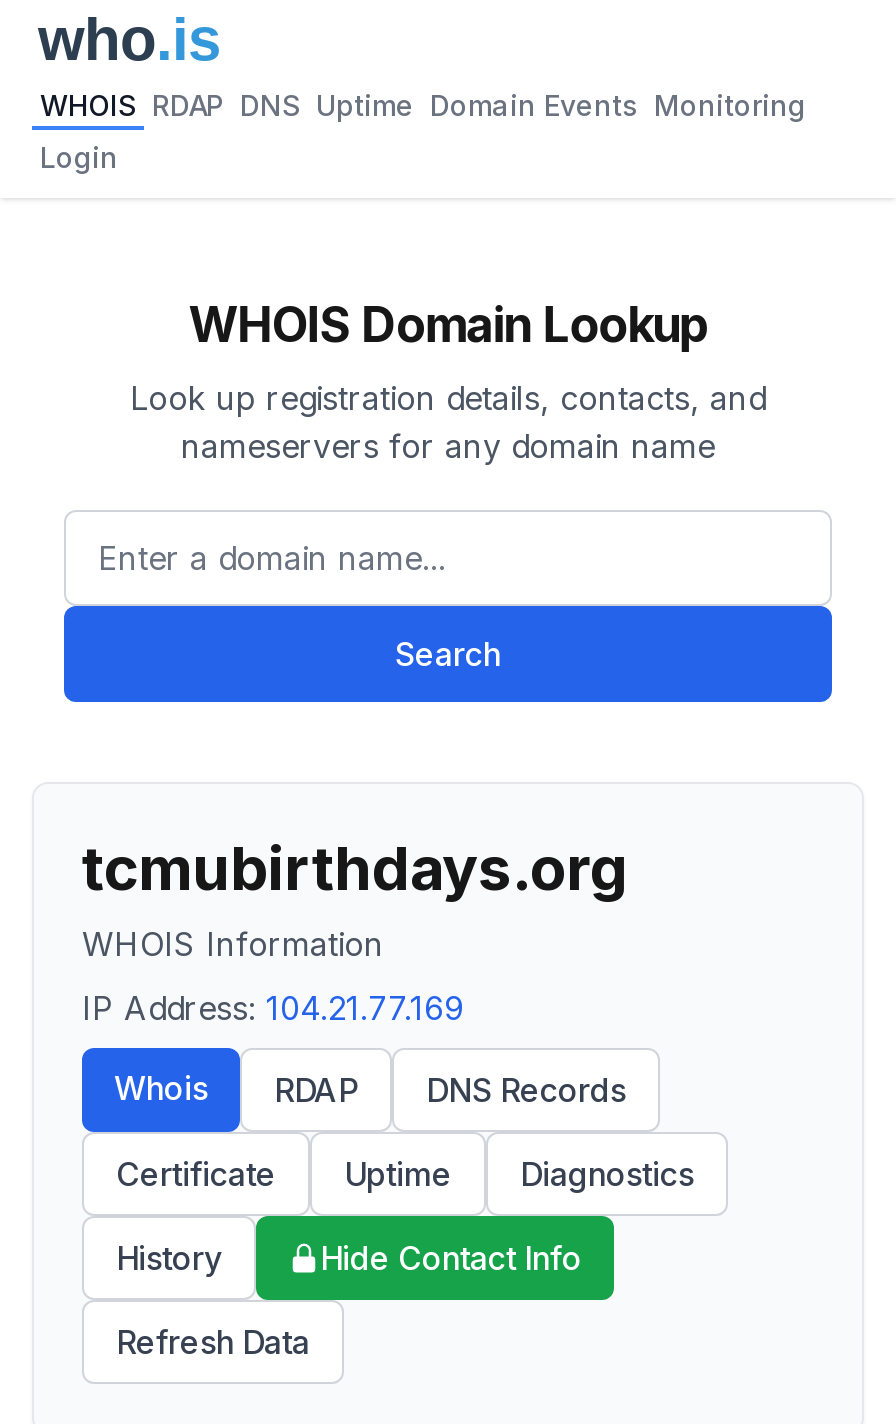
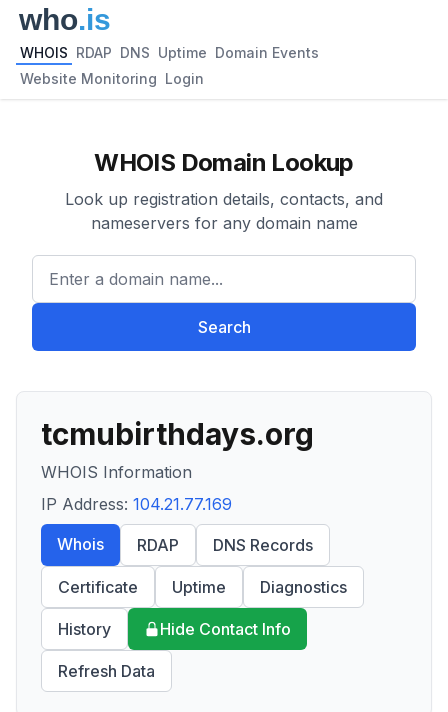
- WHOIS RDAP DNS Uptime Domain Events Monitoring
+ WHOIS RDAP DNS Uptime Domain Events

- Login
+ Website Monitoring Login
